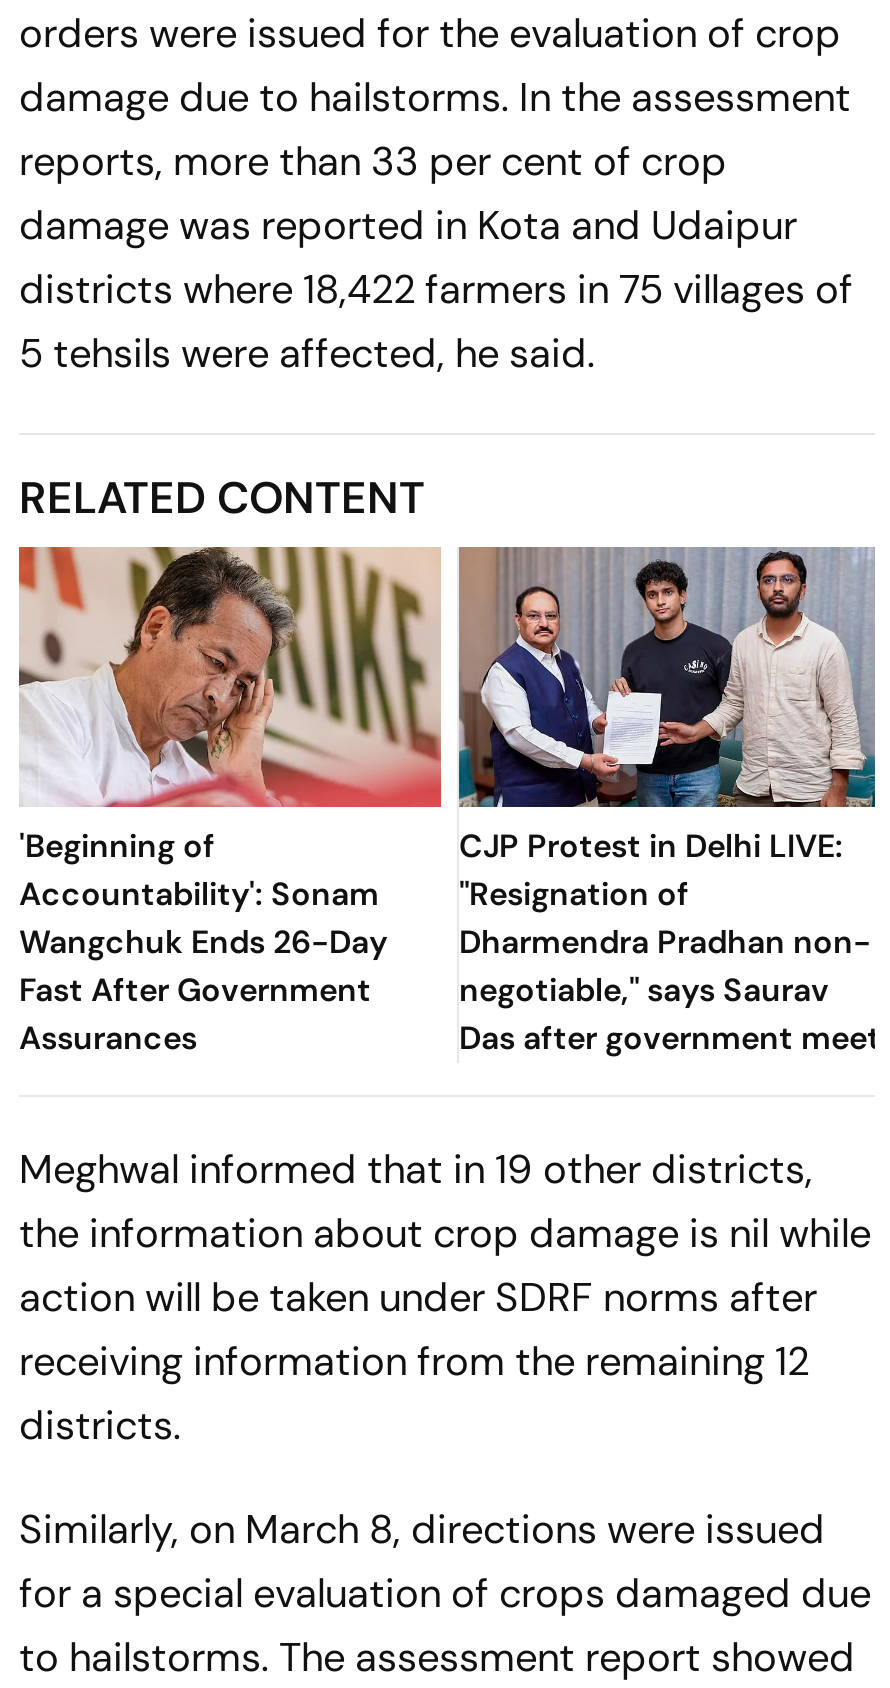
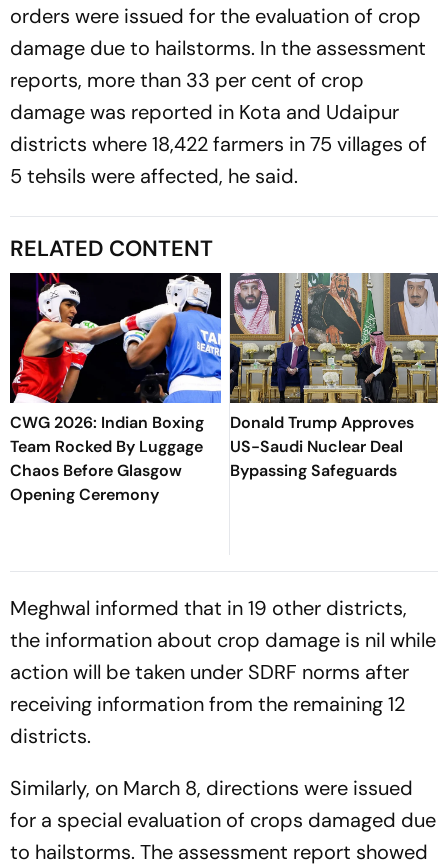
- [image]
- 'Beginning of
- Accountability': Sonam
- Wangchuk Ends 26-Day
- Fast After Government
- Assurances
+ [image]
+ CWG 2026: Indian Boxing
+ Team Rocked By Luggage
+ Chaos Before Glasgow
+ Opening Ceremony

- [image]
- CJP Protest in Delhi LIVE:
- "Resignation of
- Dharmendra Pradhan non-
- negotiable," says Saurav
- Das after government meet
+ [image]
+ Donald Trump Approves
+ US-Saudi Nuclear Deal
+ Bypassing Safeguards
